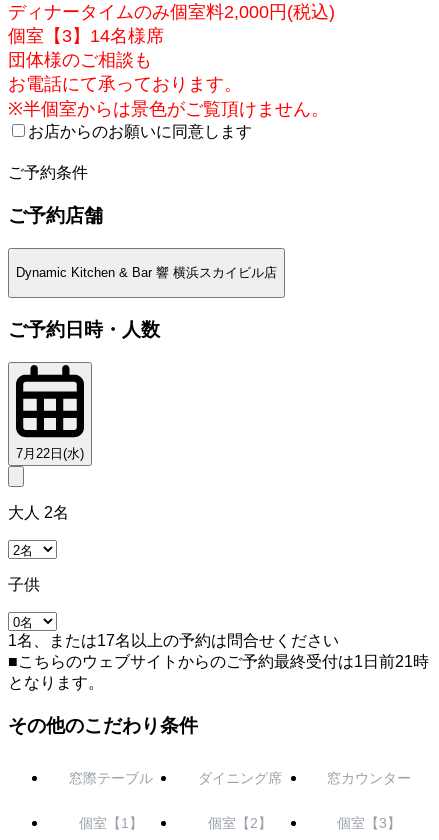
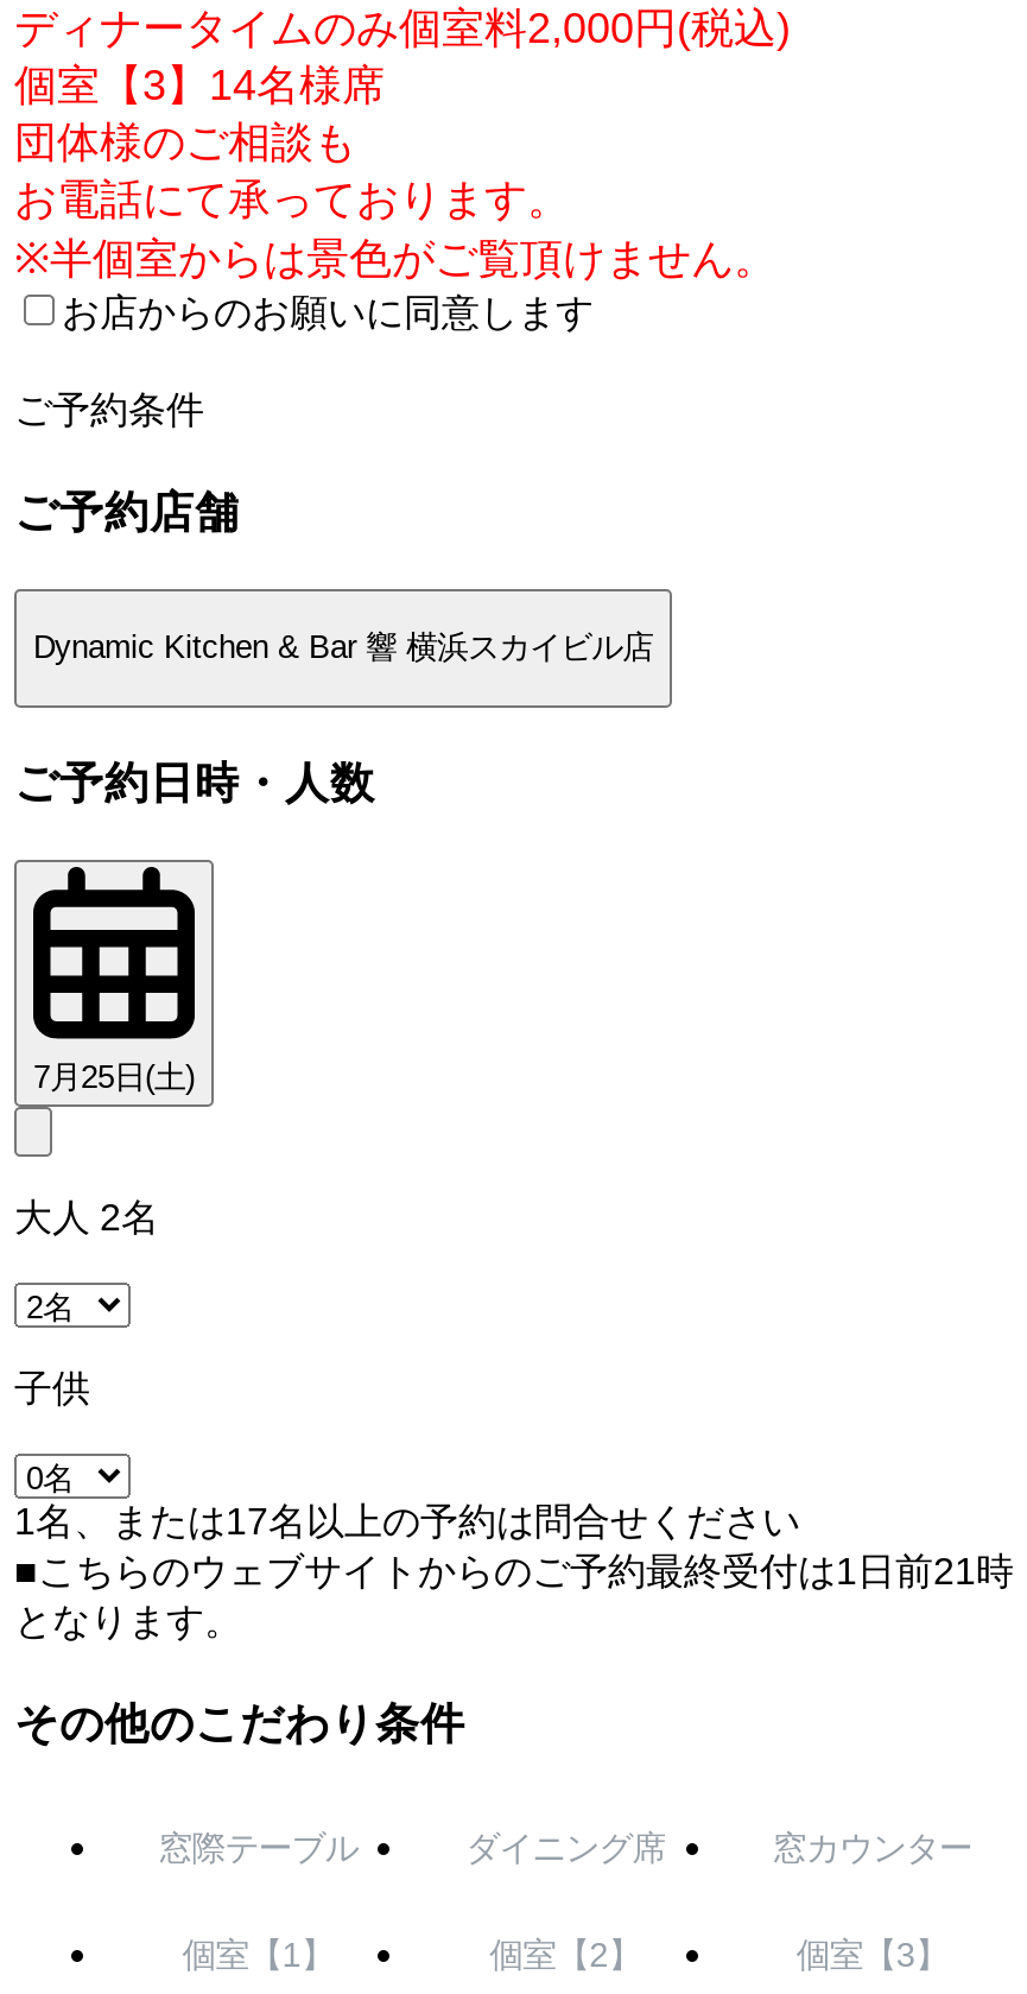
- 7月22日(水)
+ 7月25日(土)
